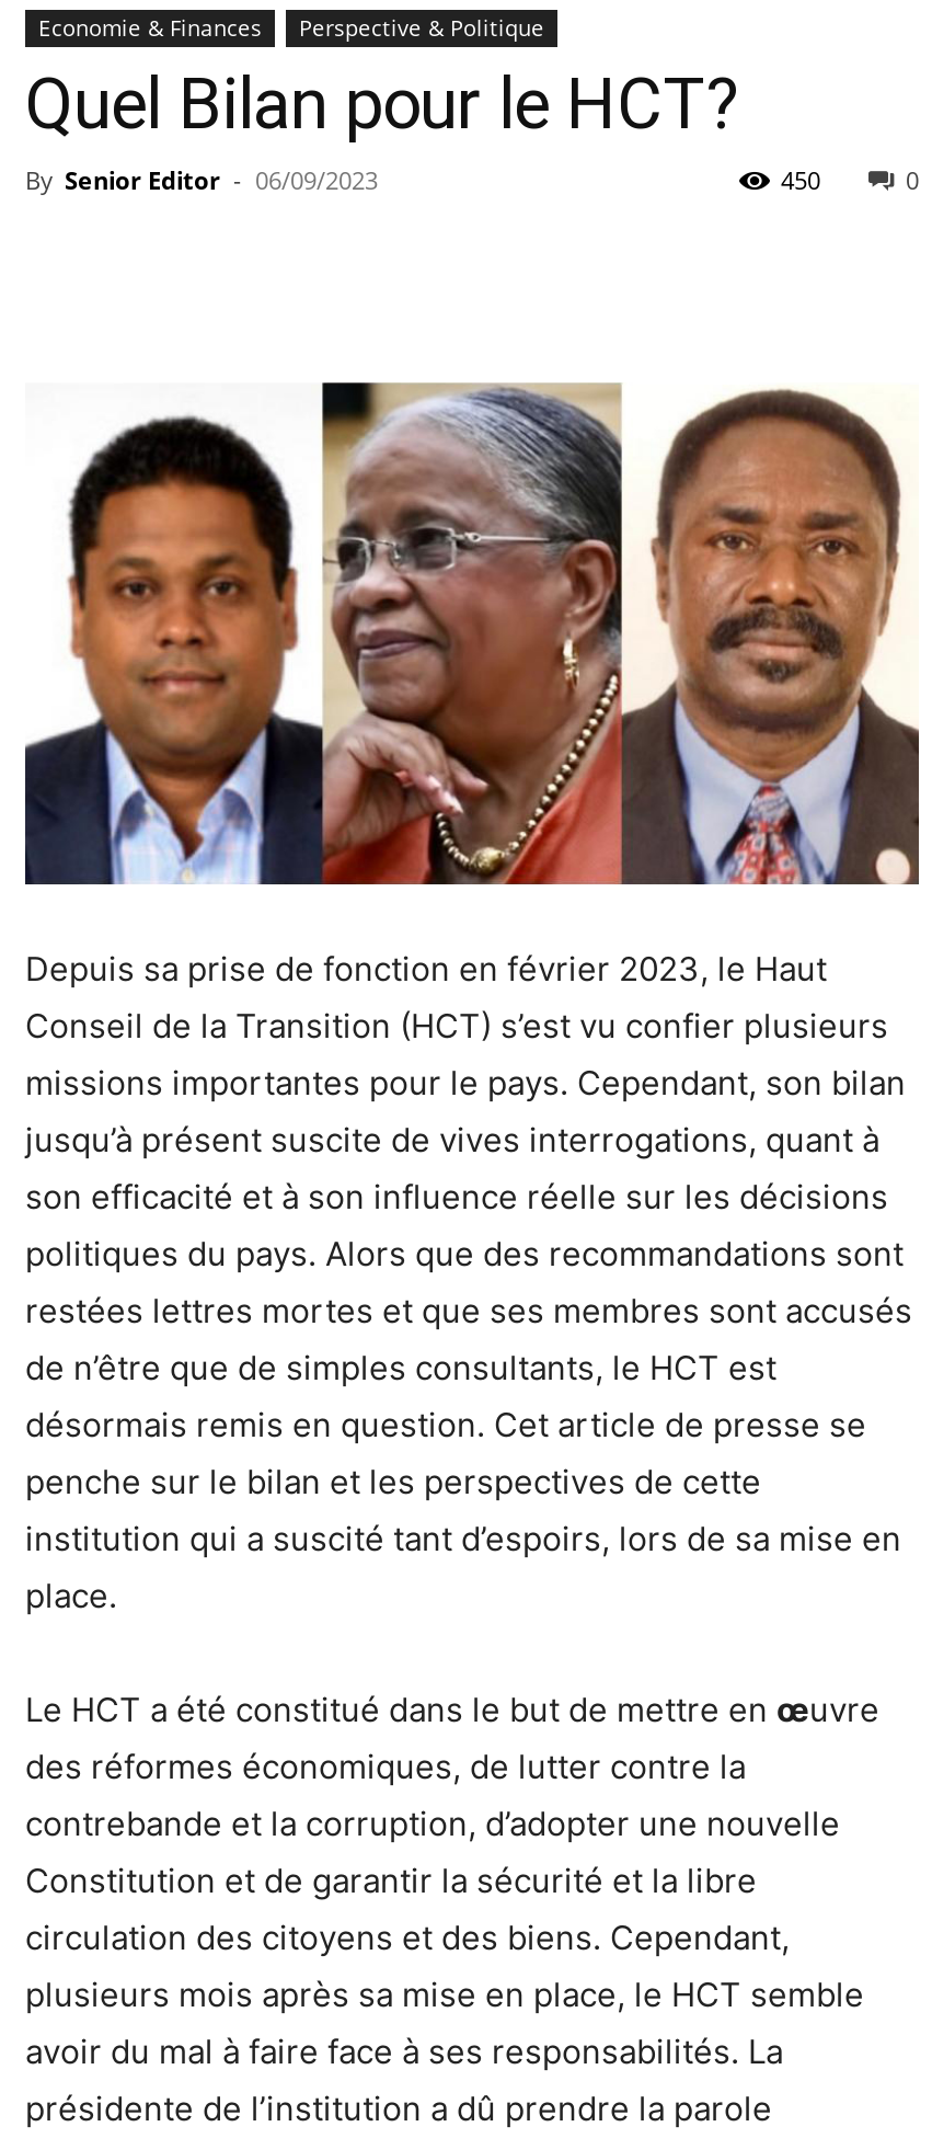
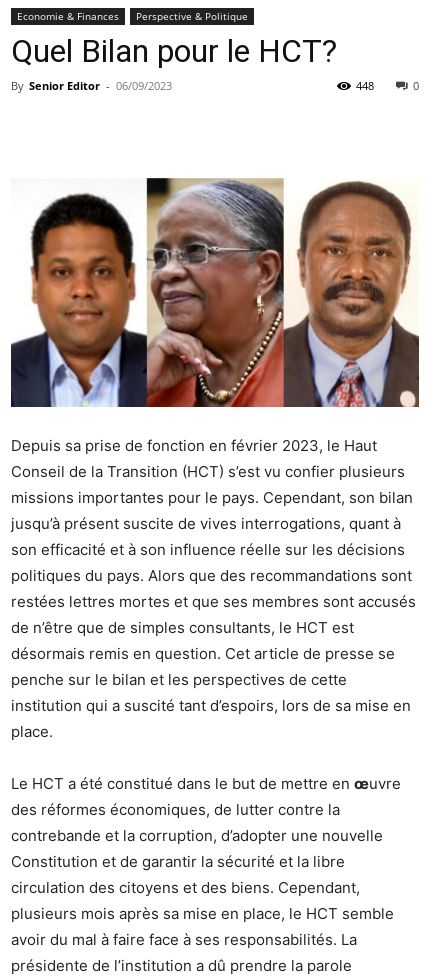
- 450
+ 448
